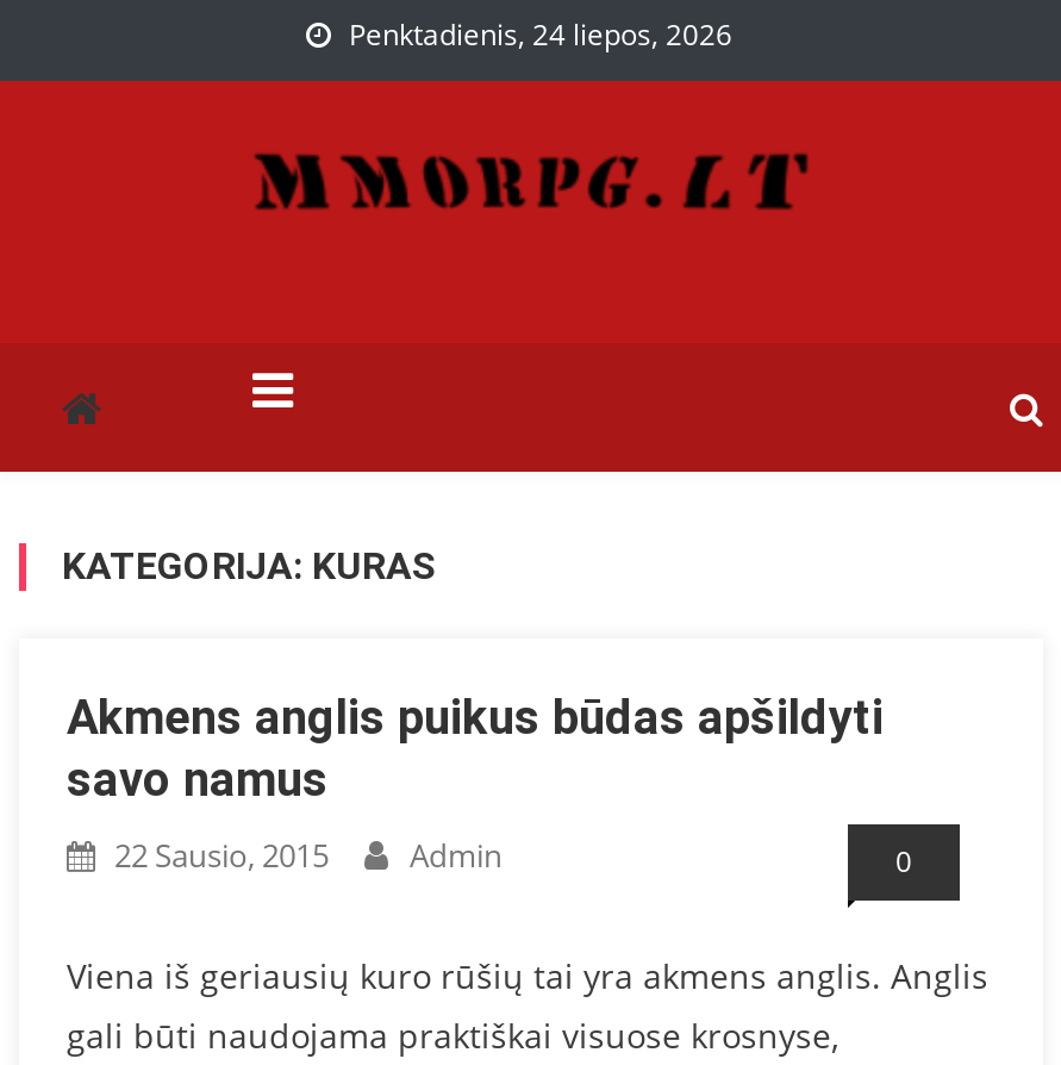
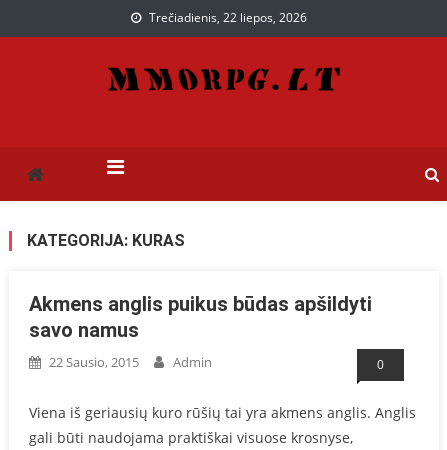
- Penktadienis, 24 liepos, 2026
+ Trečiadienis, 22 liepos, 2026
